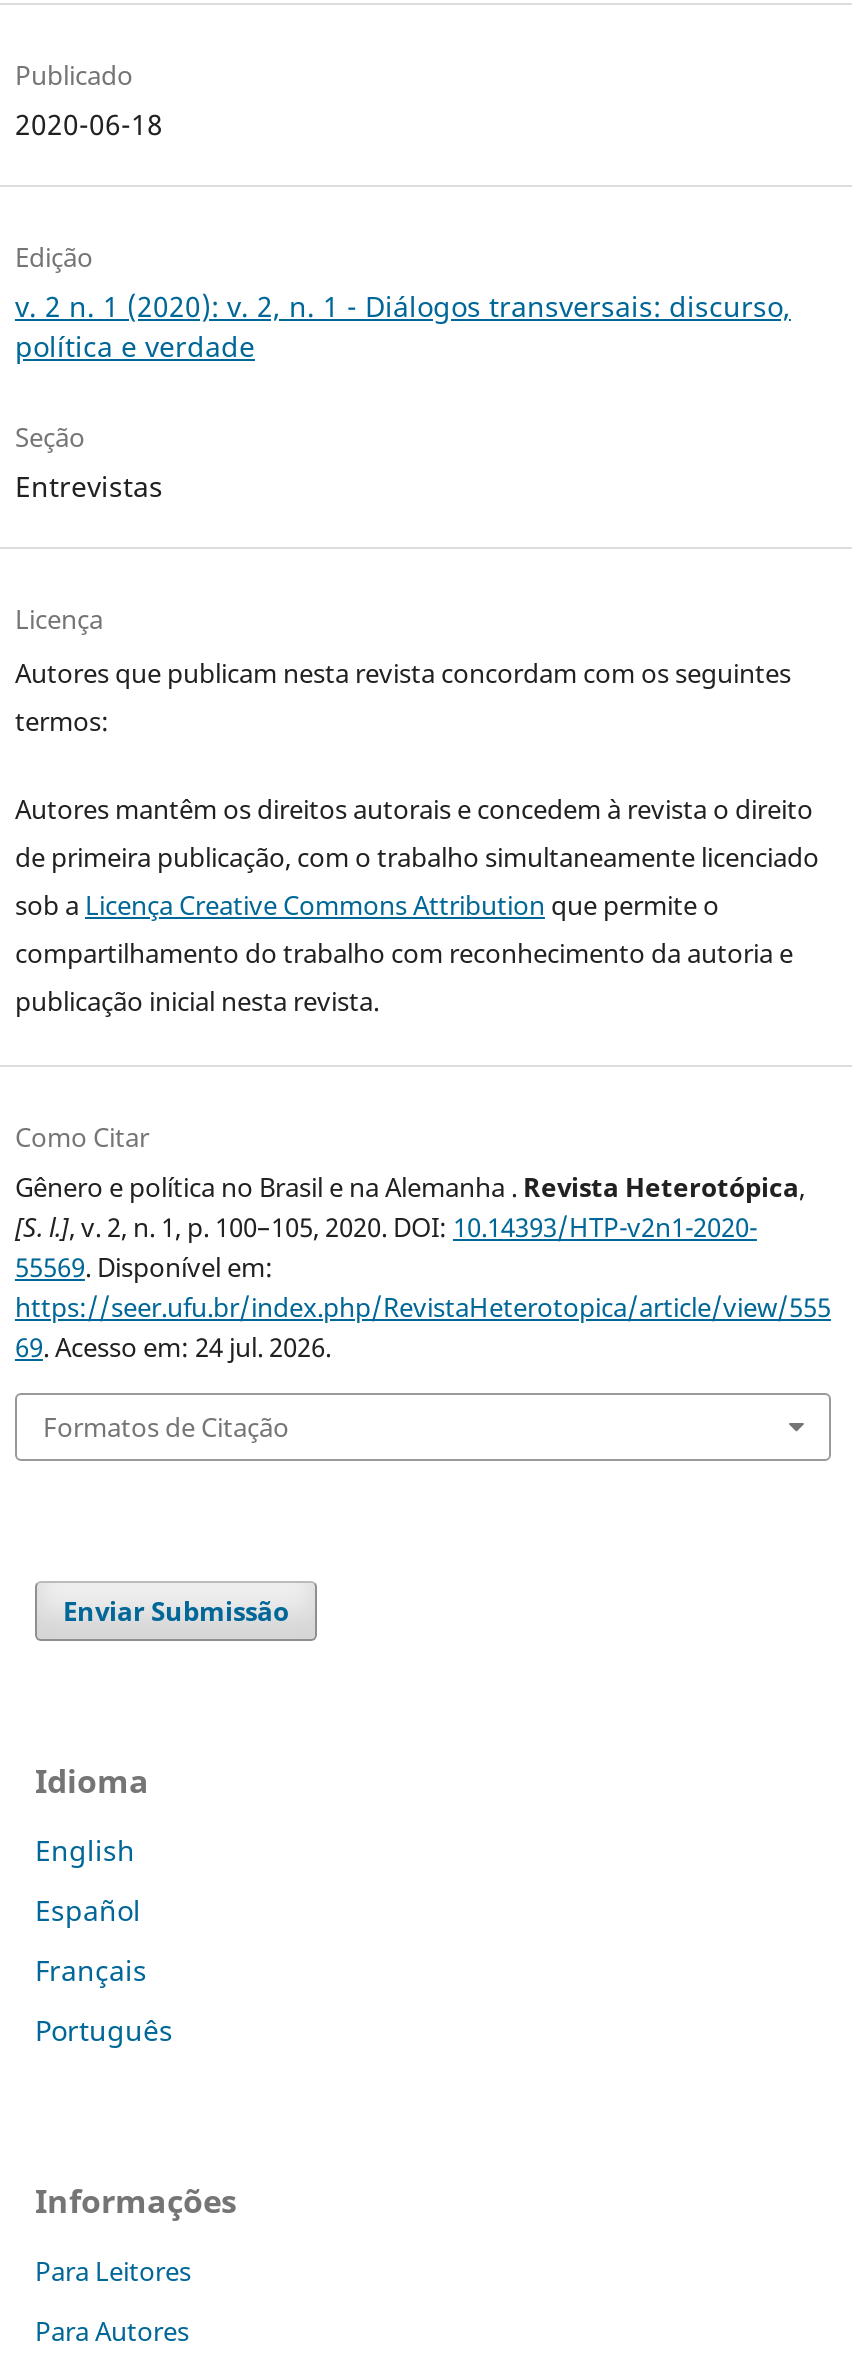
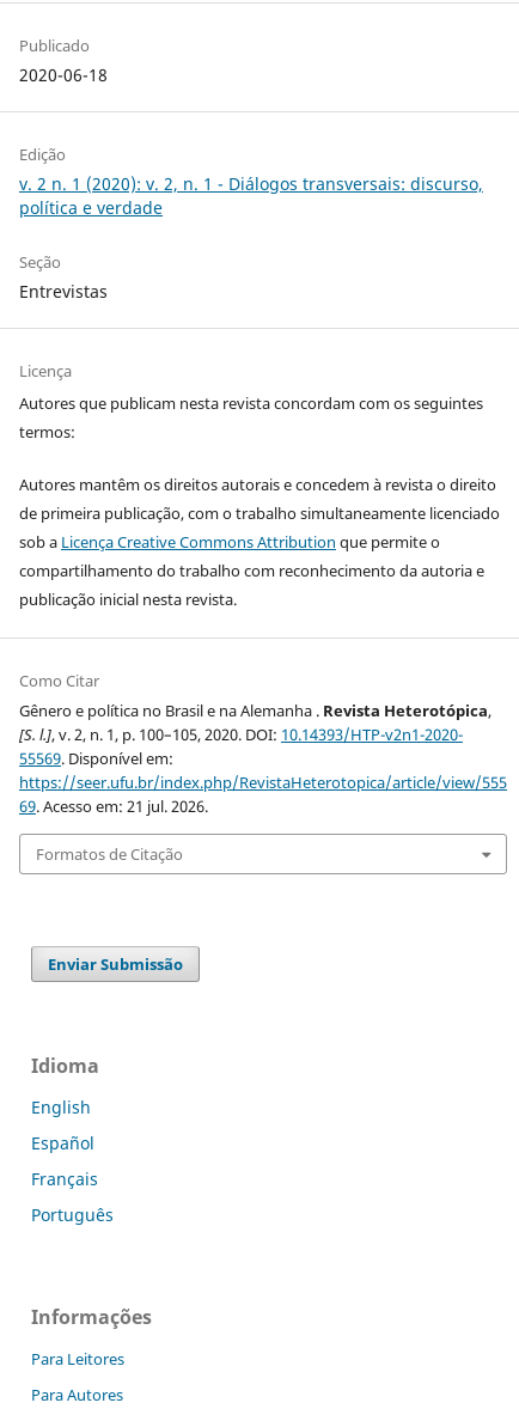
- 69. Acesso em: 24 jul. 2026.
+ 69. Acesso em: 21 jul. 2026.
